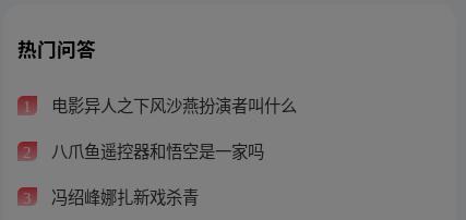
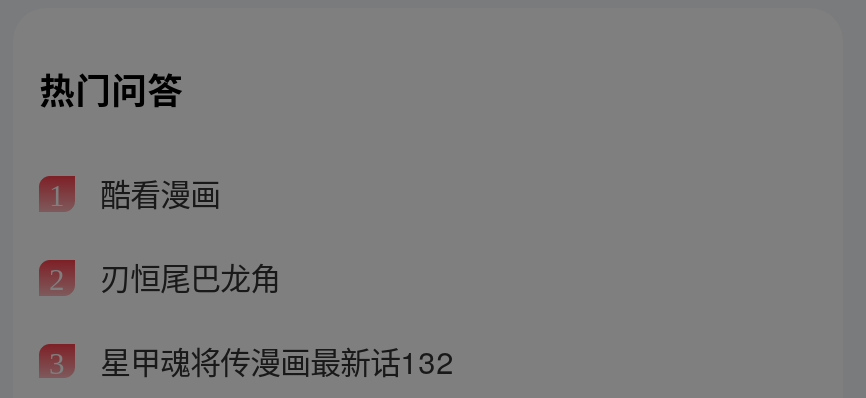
- 电影异人之下风沙燕扮演者叫什么
+ 酷看漫画

- 八爪鱼遥控器和悟空是一家吗
+ 刃恒尾巴龙角

- 冯绍峰娜扎新戏杀青
+ 星甲魂将传漫画最新话132
